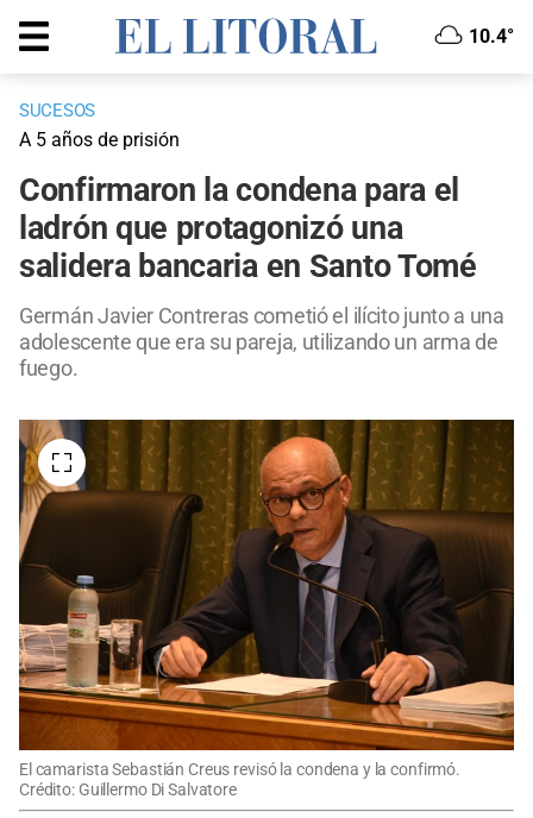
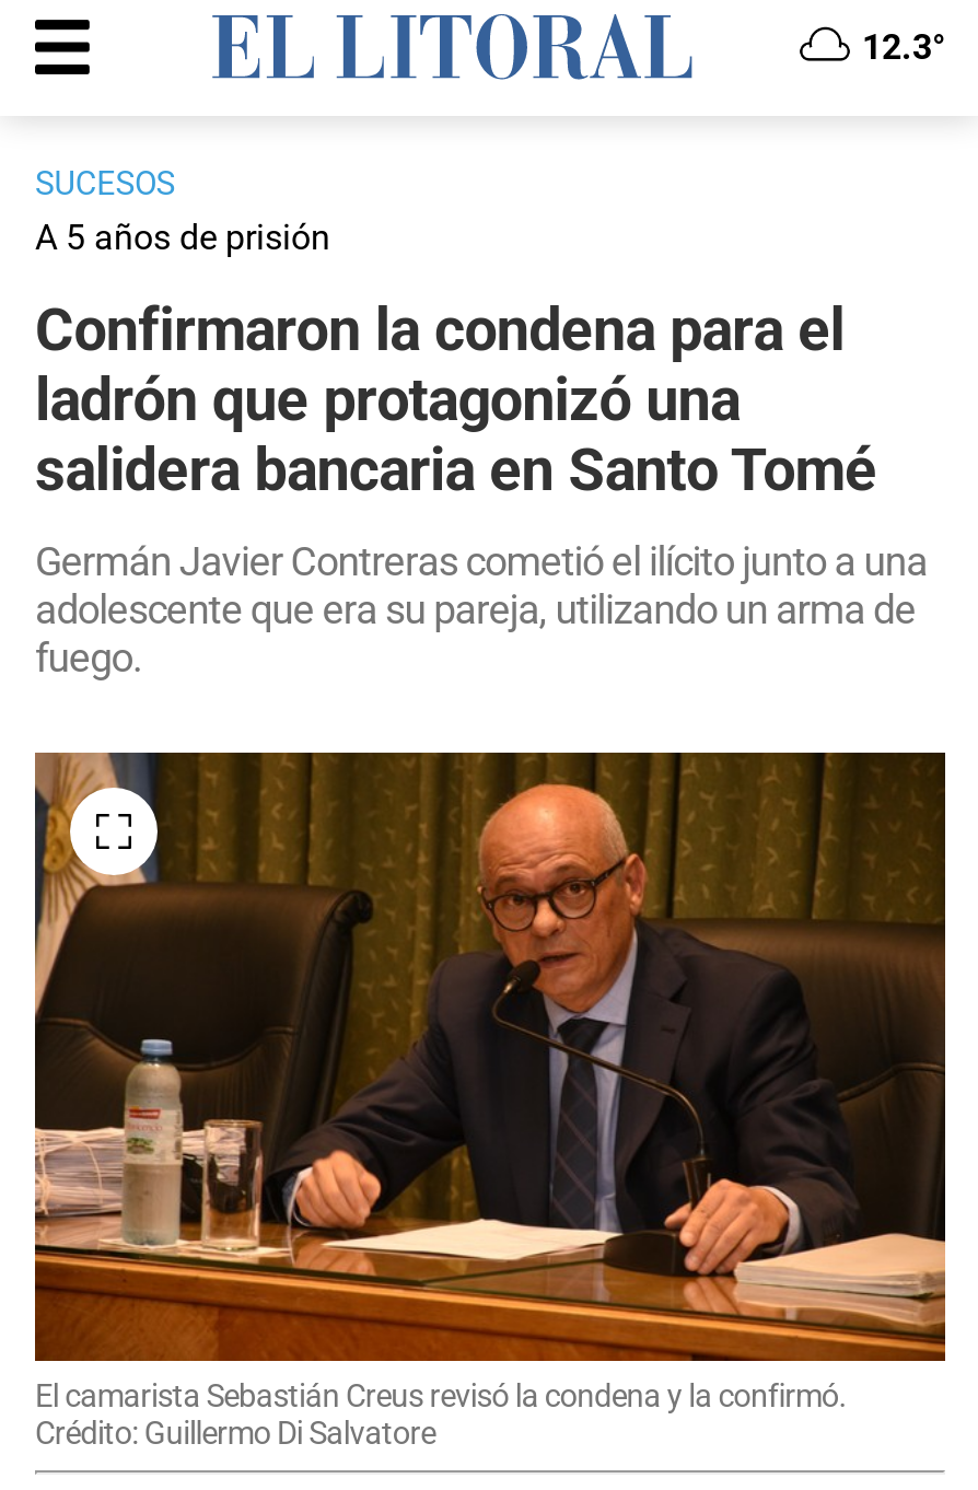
- 10.4°
+ 12.3°
